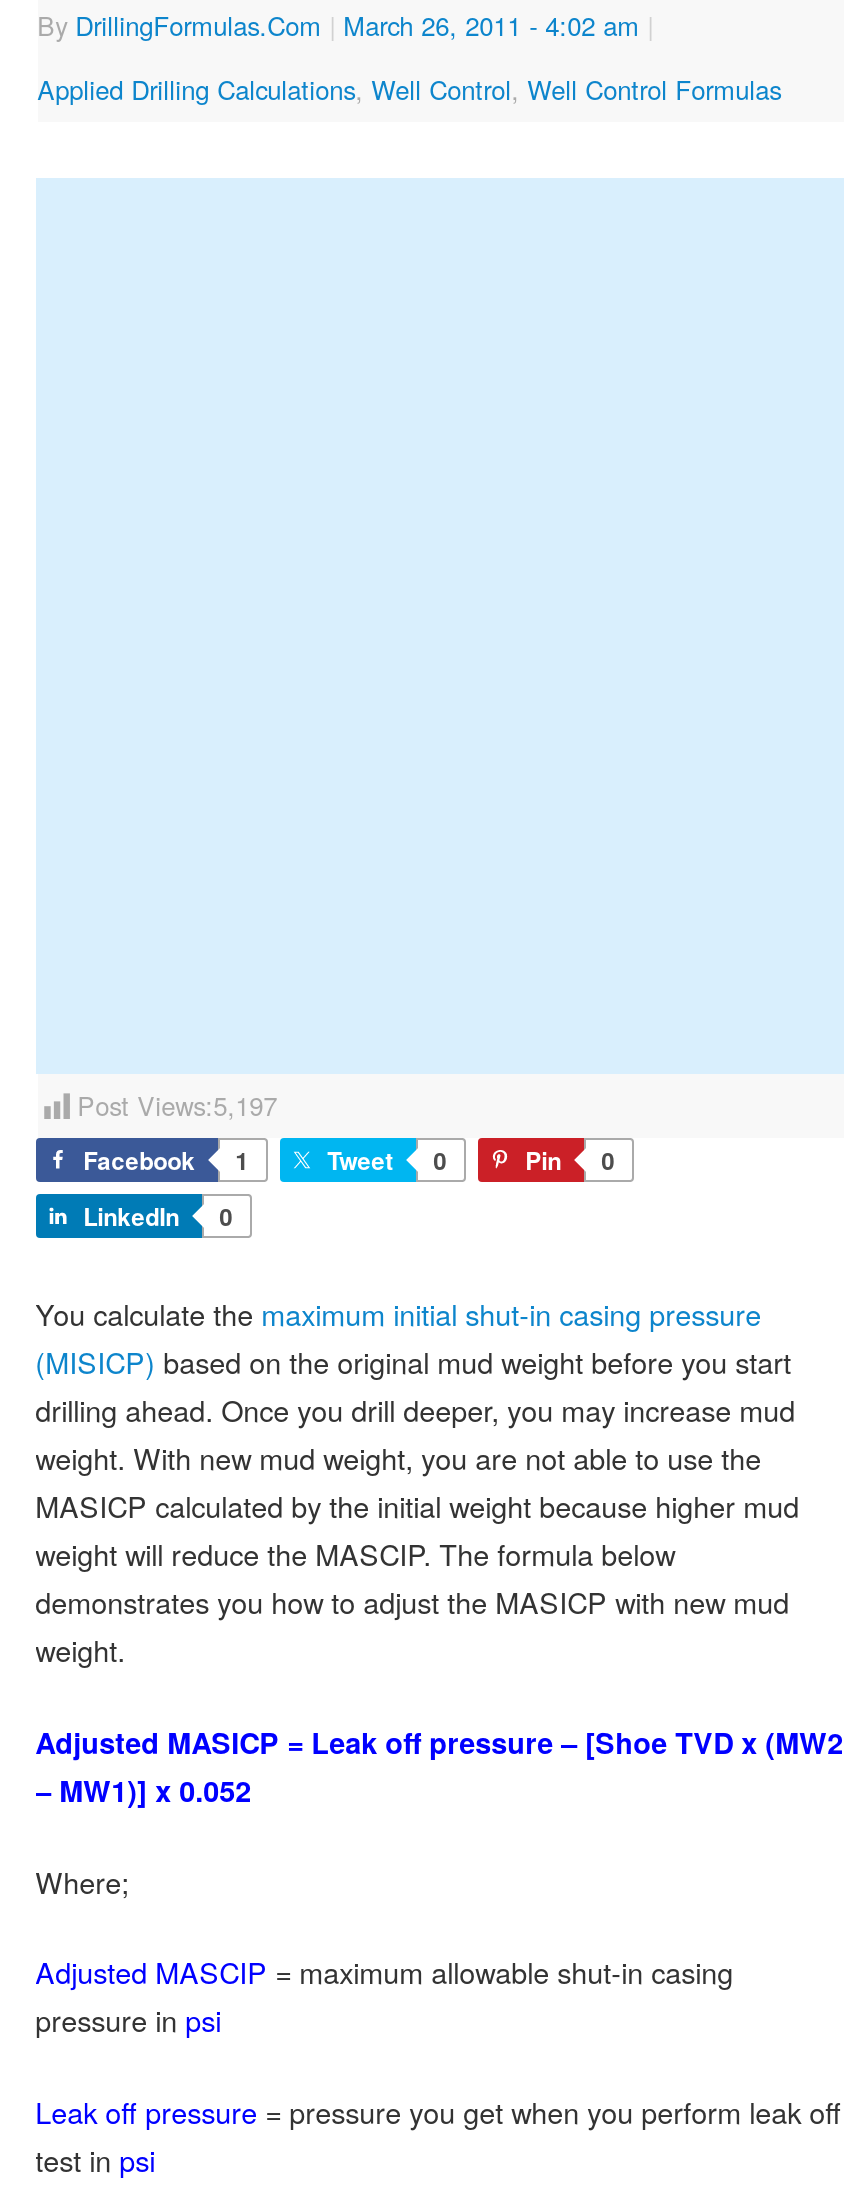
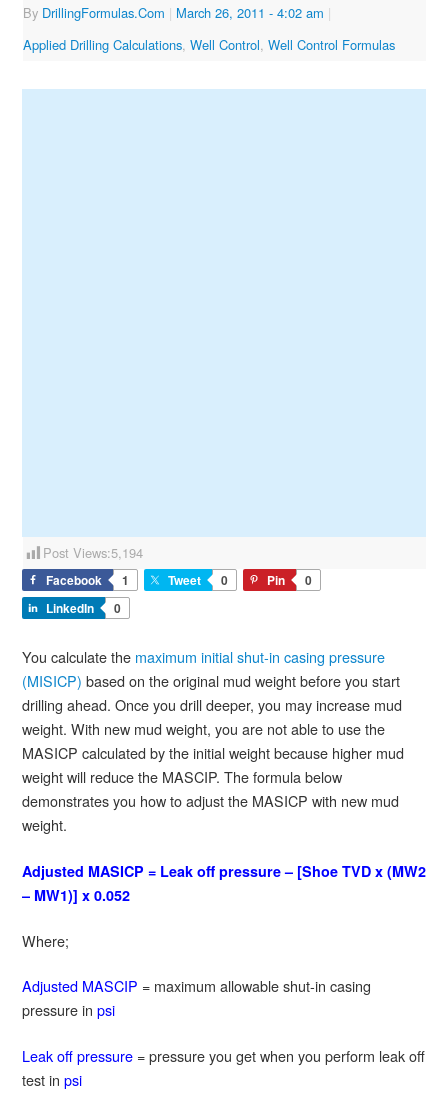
- Post Views:5,197
+ Post Views:5,194
